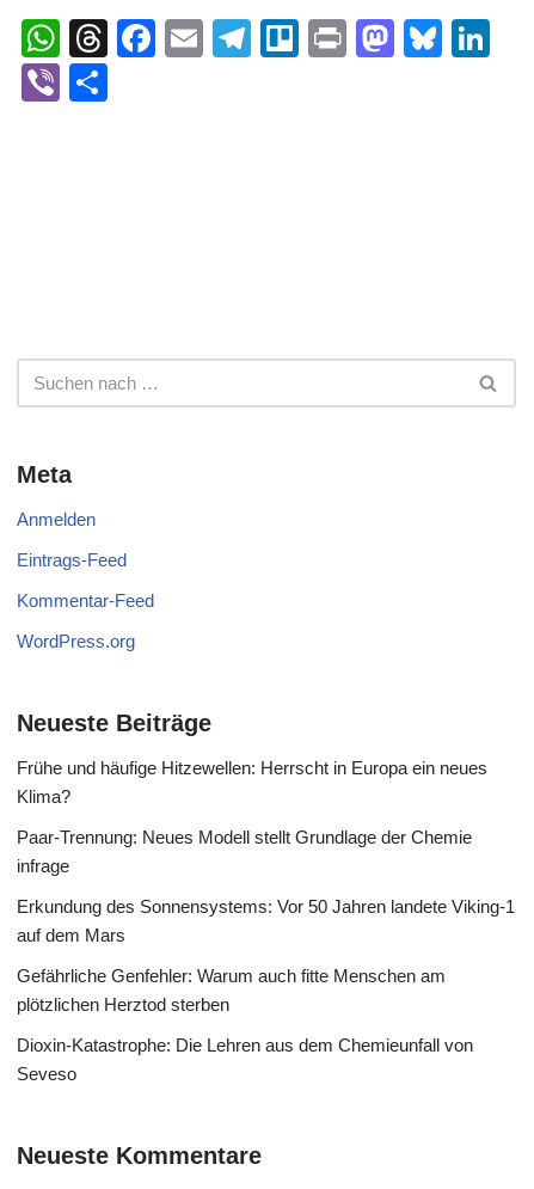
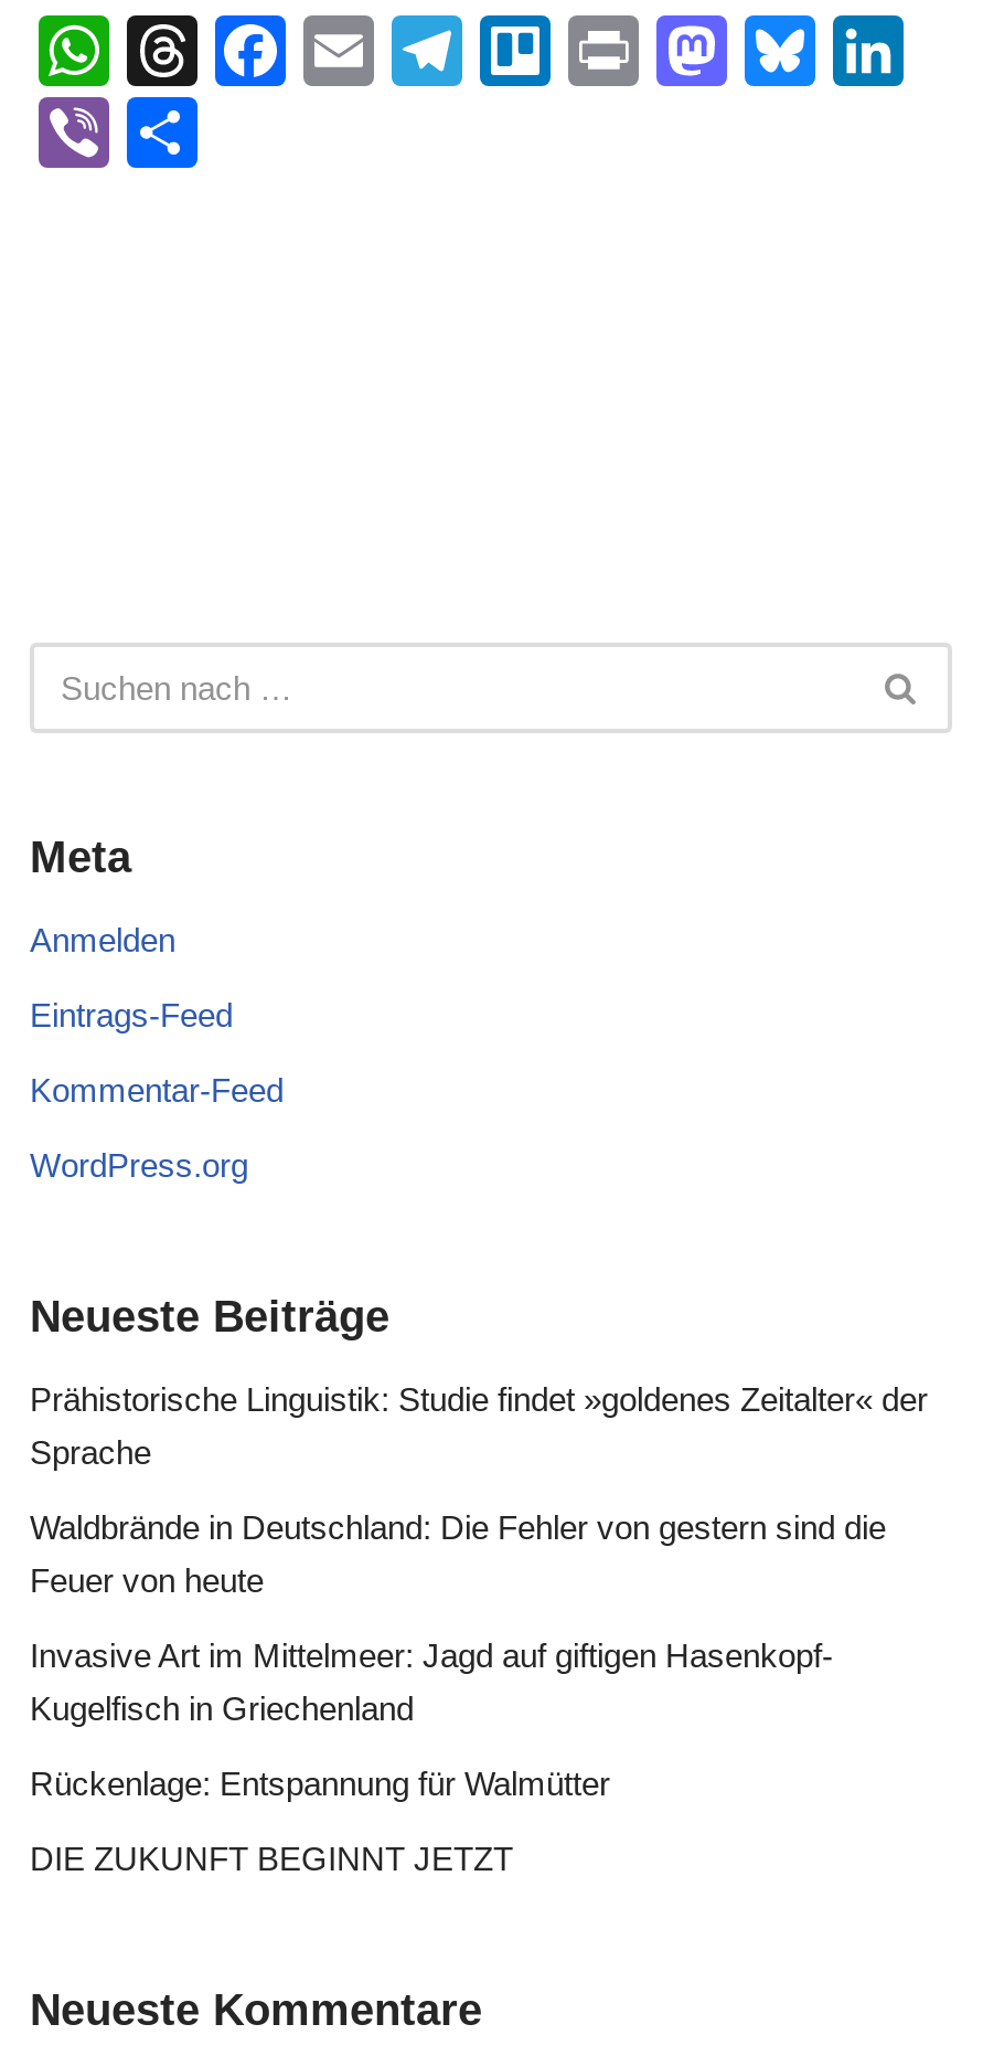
- Frühe und häufige Hitzewellen: Herrscht in Europa ein neues
- Klima?
+ Prähistorische Linguistik: Studie findet »goldenes Zeitalter« der
+ Sprache

- Paar-Trennung: Neues Modell stellt Grundlage der Chemie
- infrage
+ Waldbrände in Deutschland: Die Fehler von gestern sind die
+ Feuer von heute

- Erkundung des Sonnensystems: Vor 50 Jahren landete Viking-1
- auf dem Mars
+ Invasive Art im Mittelmeer: Jagd auf giftigen Hasenkopf-
+ Kugelfisch in Griechenland

- Gefährliche Genfehler: Warum auch fitte Menschen am
- plötzlichen Herztod sterben
+ Rückenlage: Entspannung für Walmütter

- Dioxin-Katastrophe: Die Lehren aus dem Chemieunfall von
- Seveso
+ DIE ZUKUNFT BEGINNT JETZT
